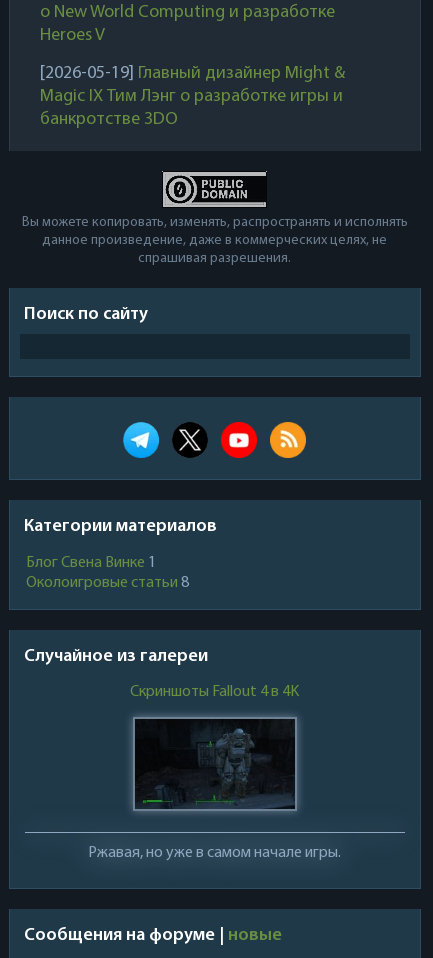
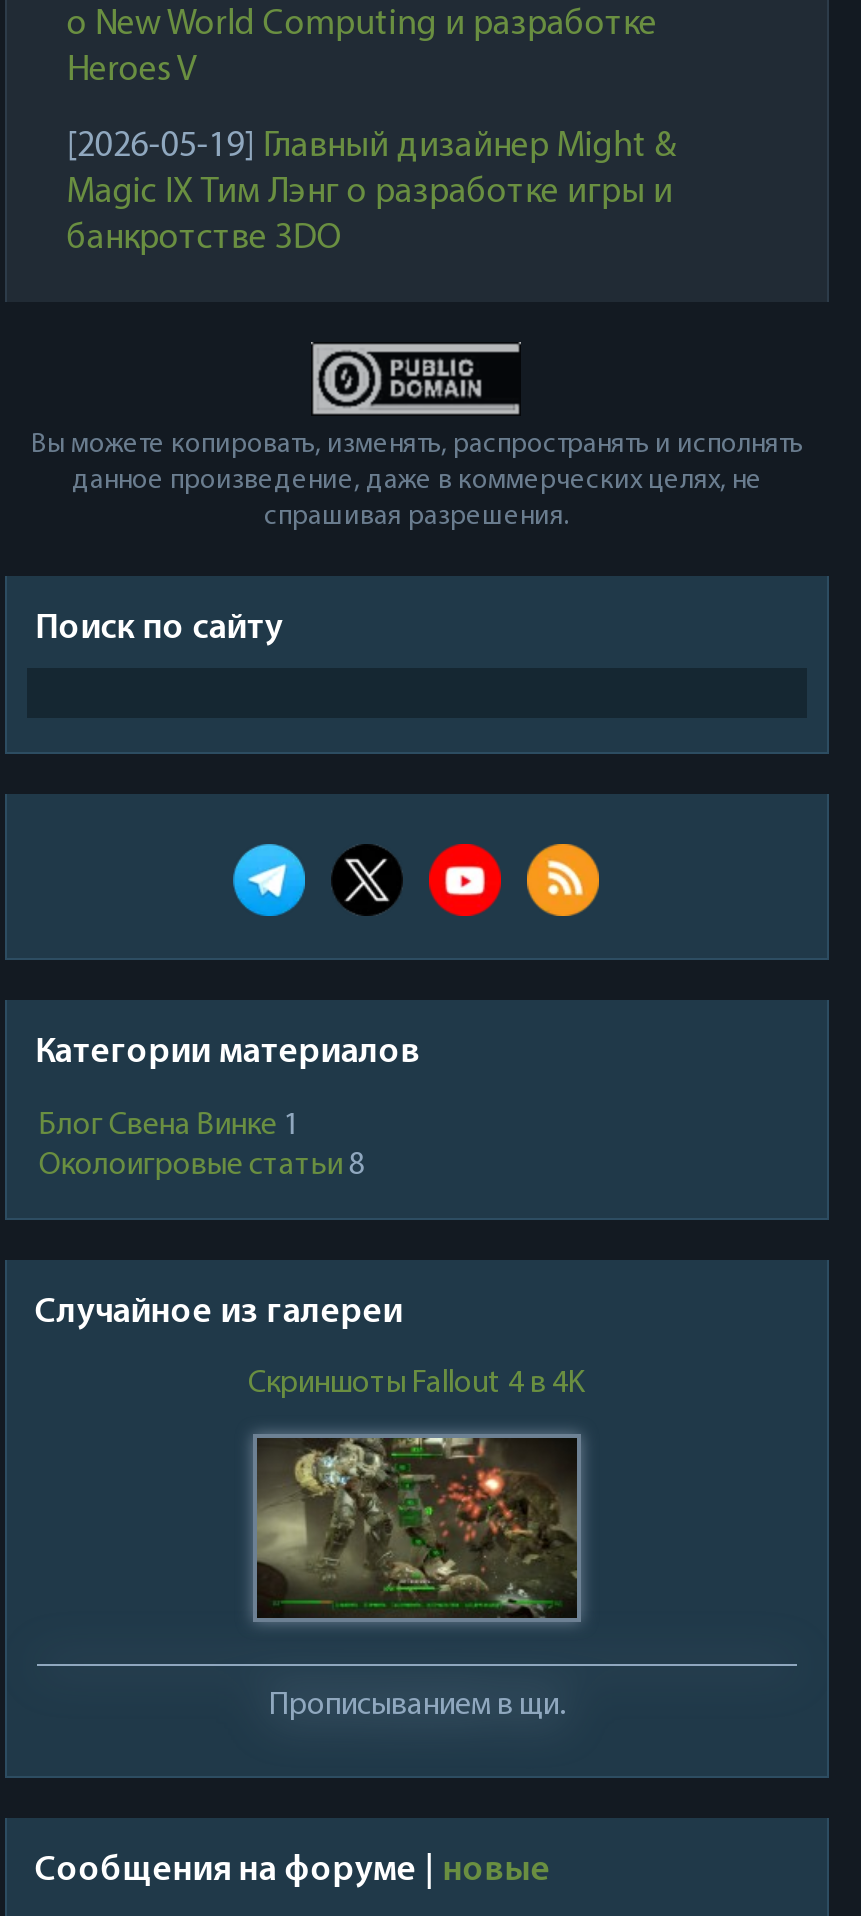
- [image]
- Ржавая, но уже в самом начале игры.
+ [image]
+ Прописыванием в щи.
